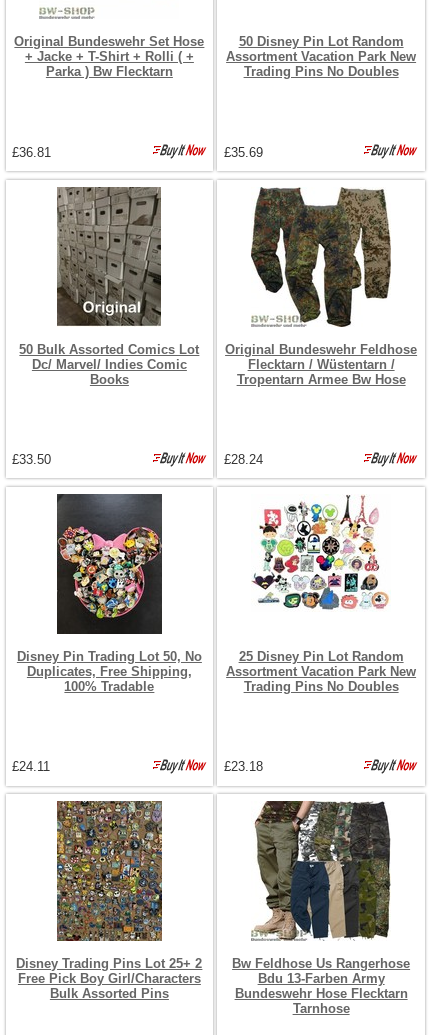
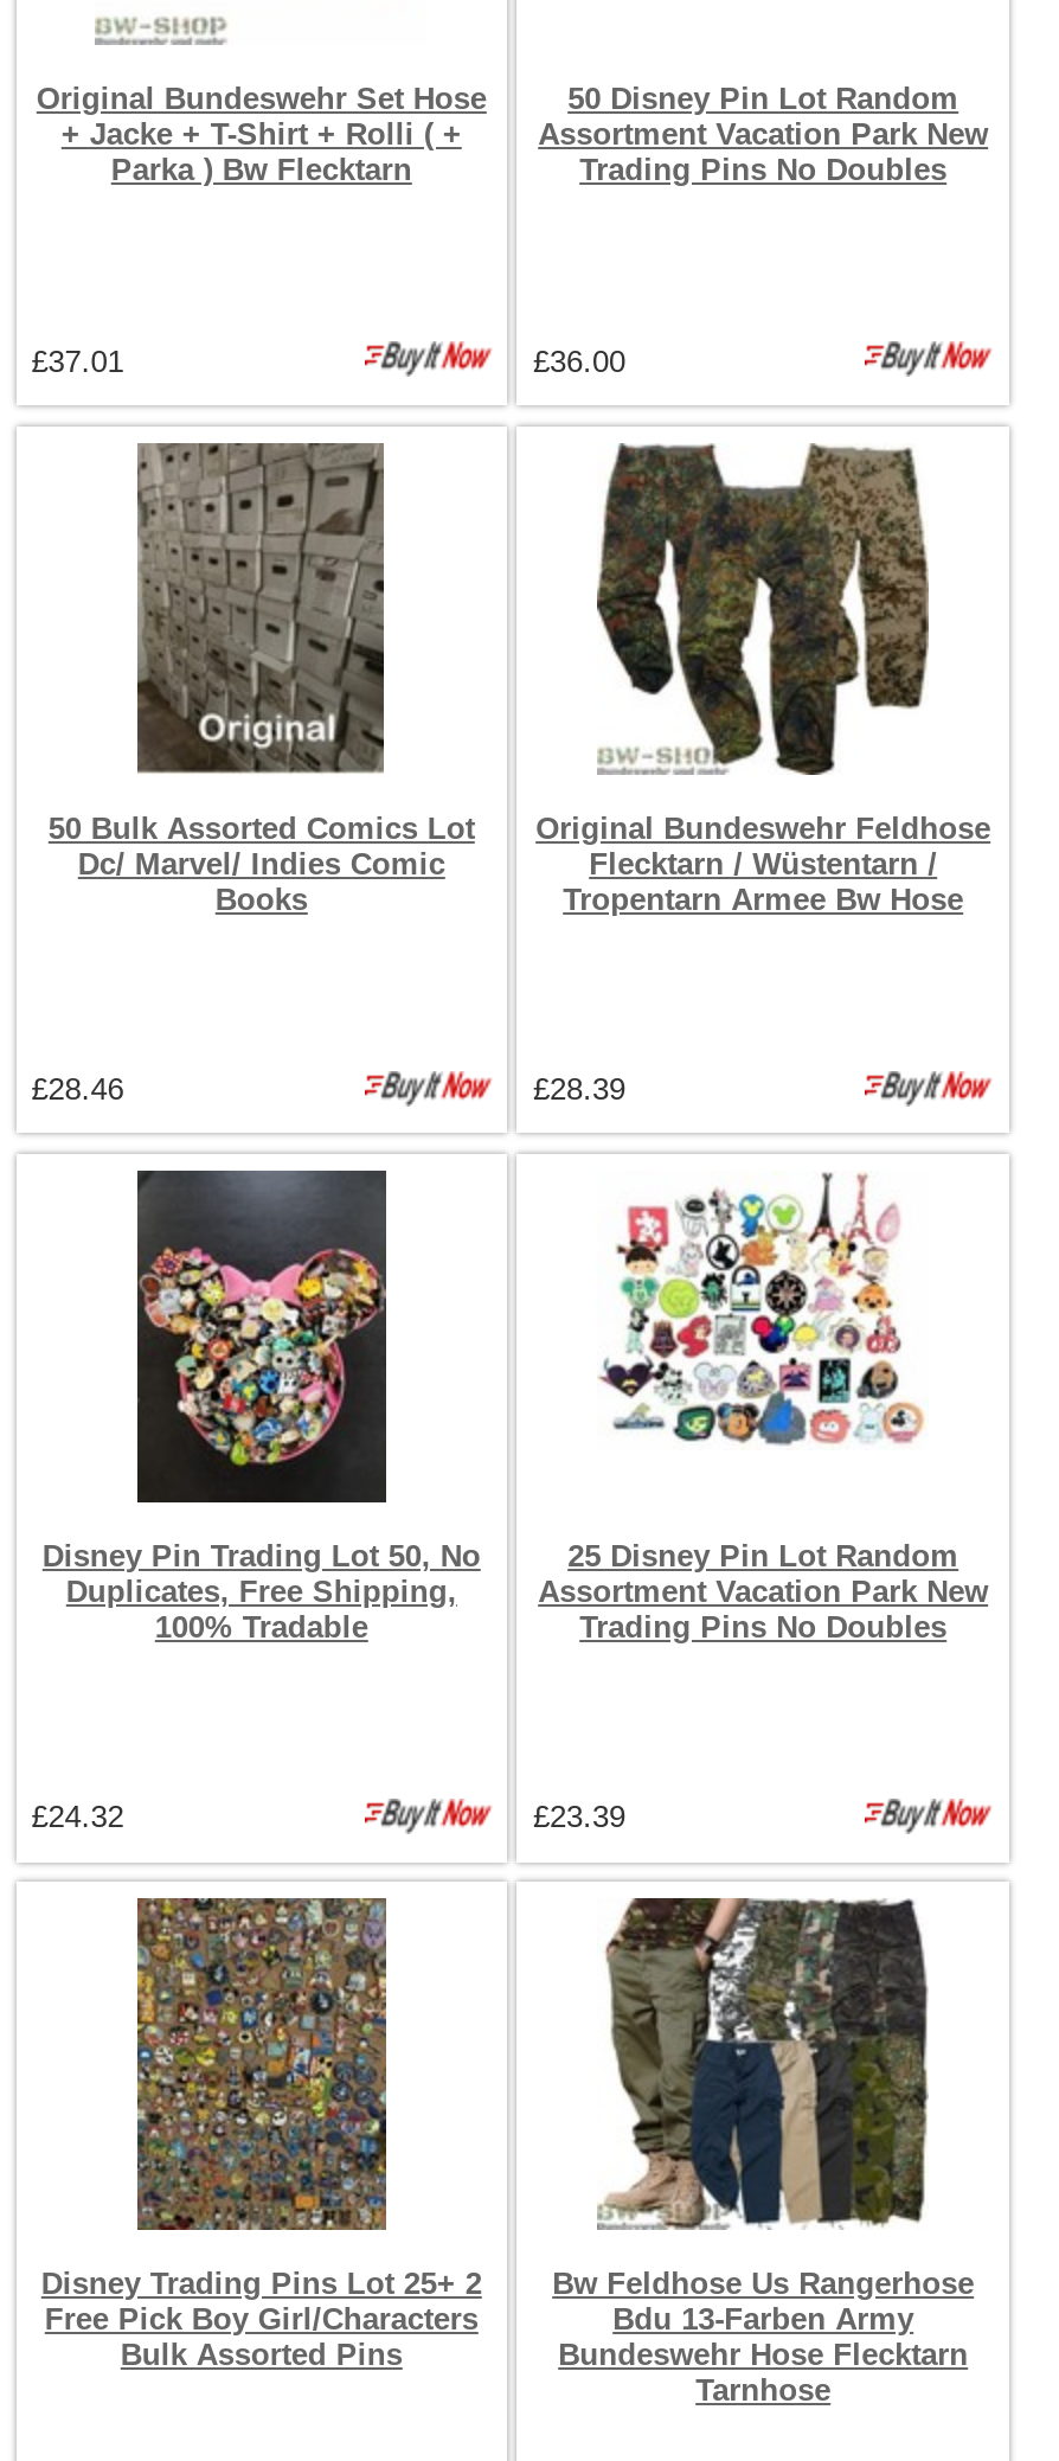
- £36.81
+ £37.01

- £35.69
+ £36.00

- £33.50
+ £28.46

- £28.24
+ £28.39

- £24.11
+ £24.32

- £23.18
+ £23.39
